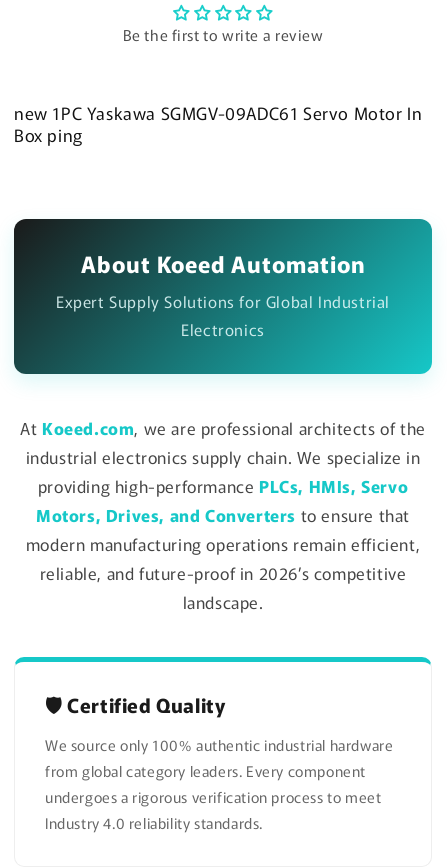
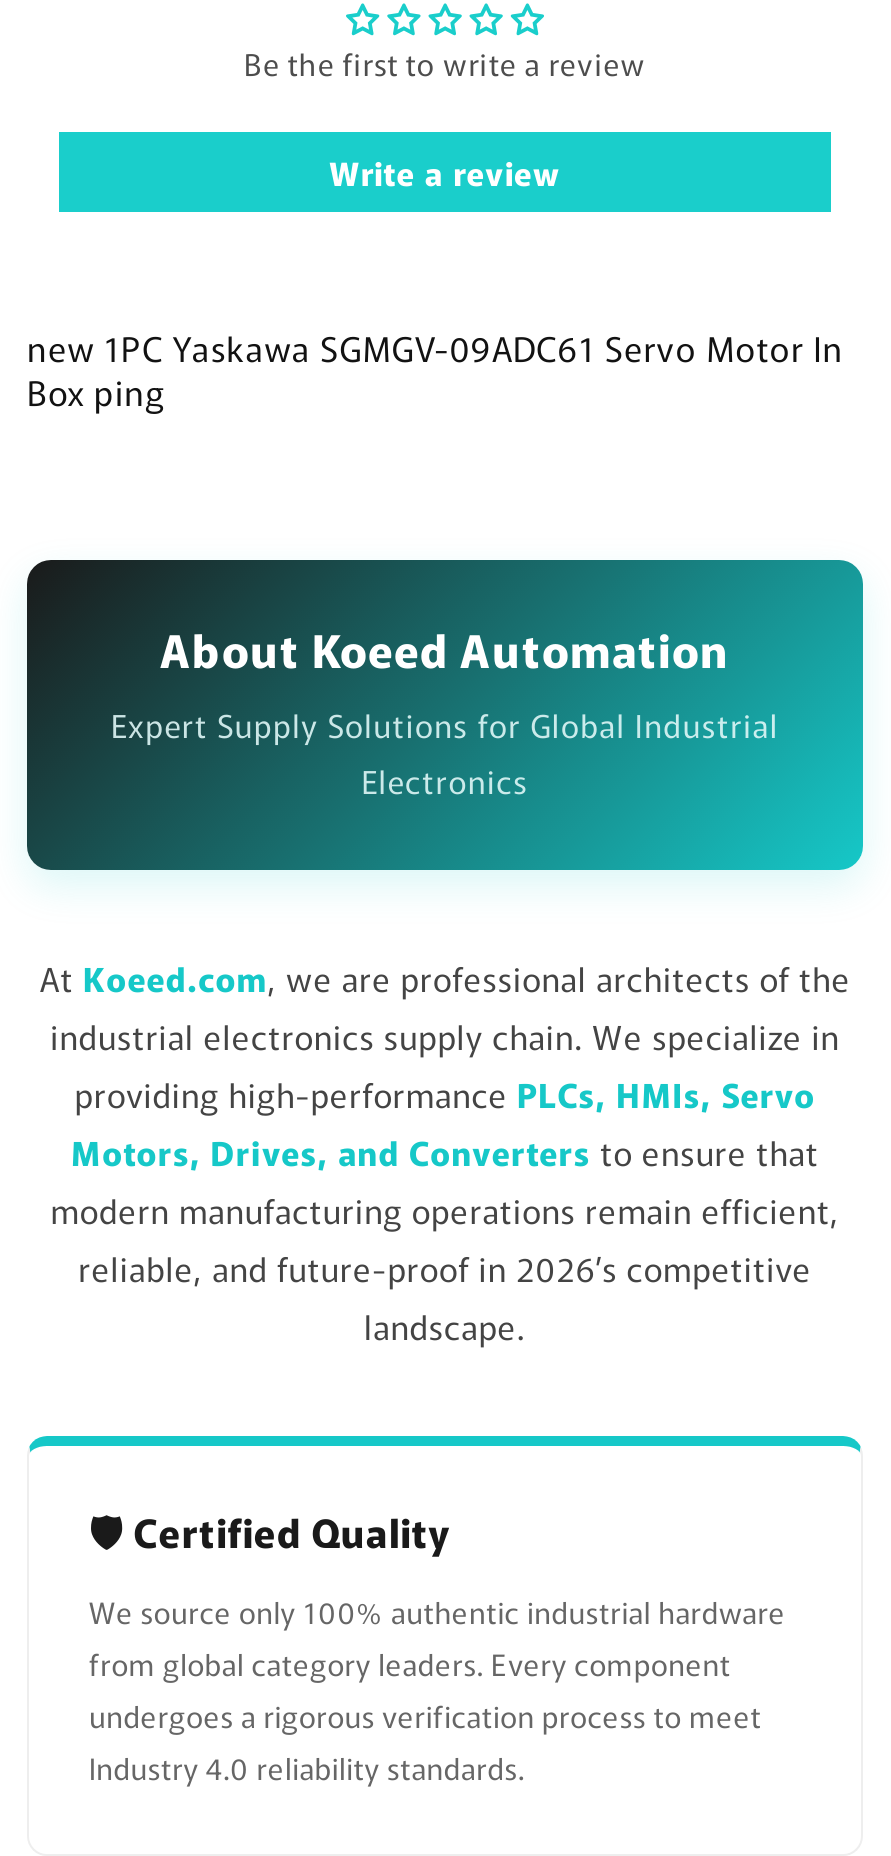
+ Write a review
